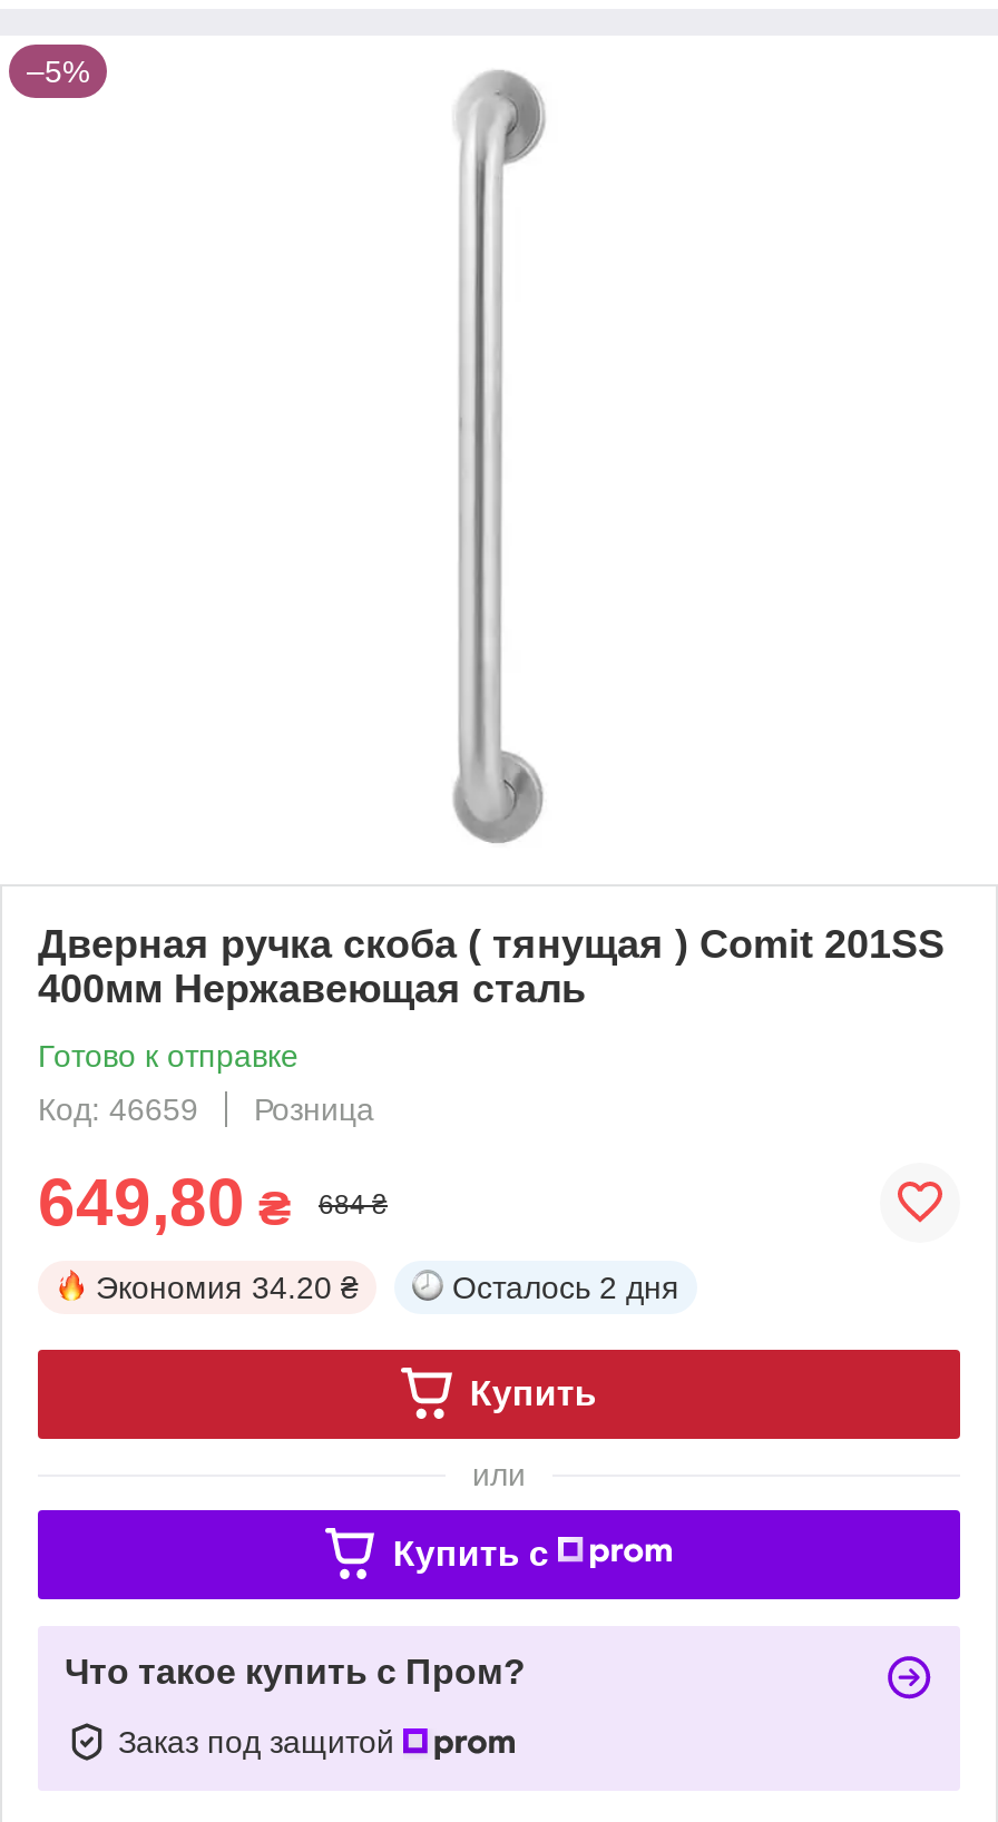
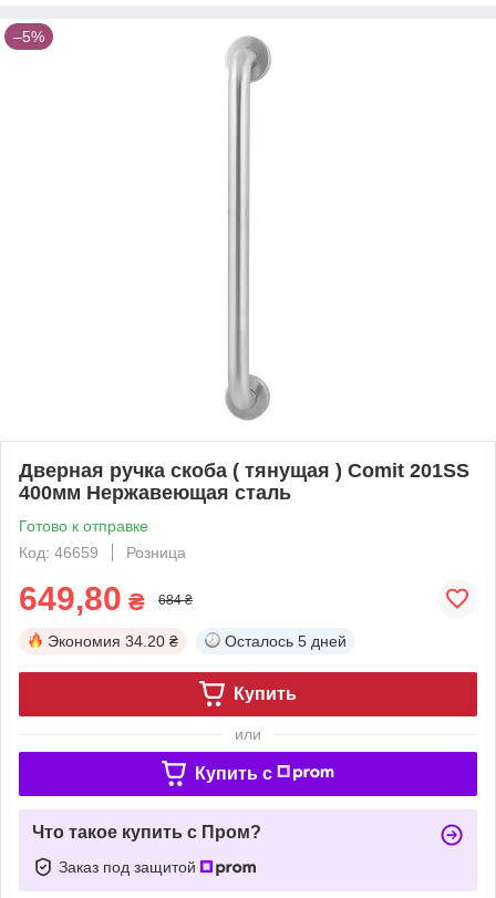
- Осталось 2 дня
+ Осталось 5 дней
